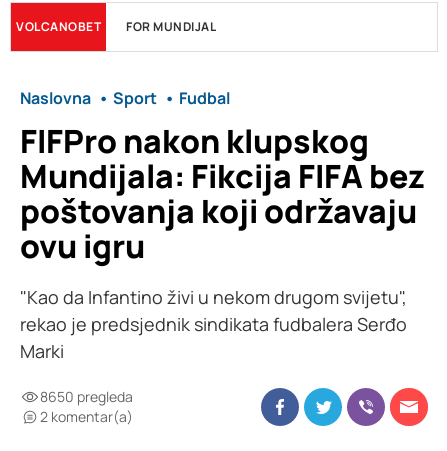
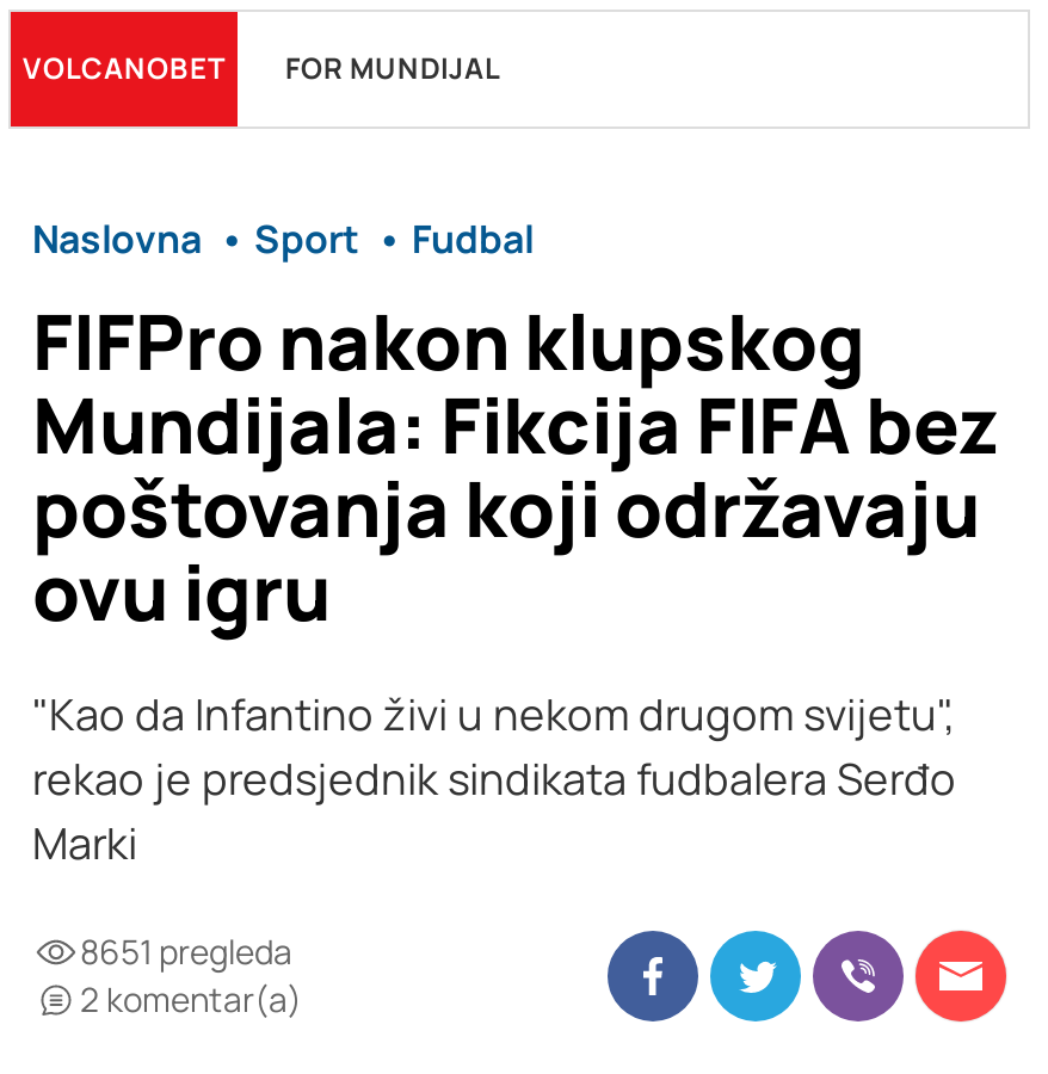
- 8650 pregleda
+ 8651 pregleda
